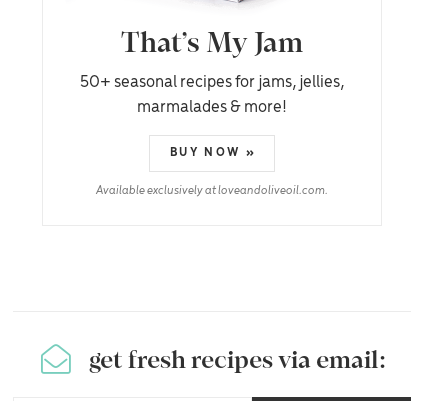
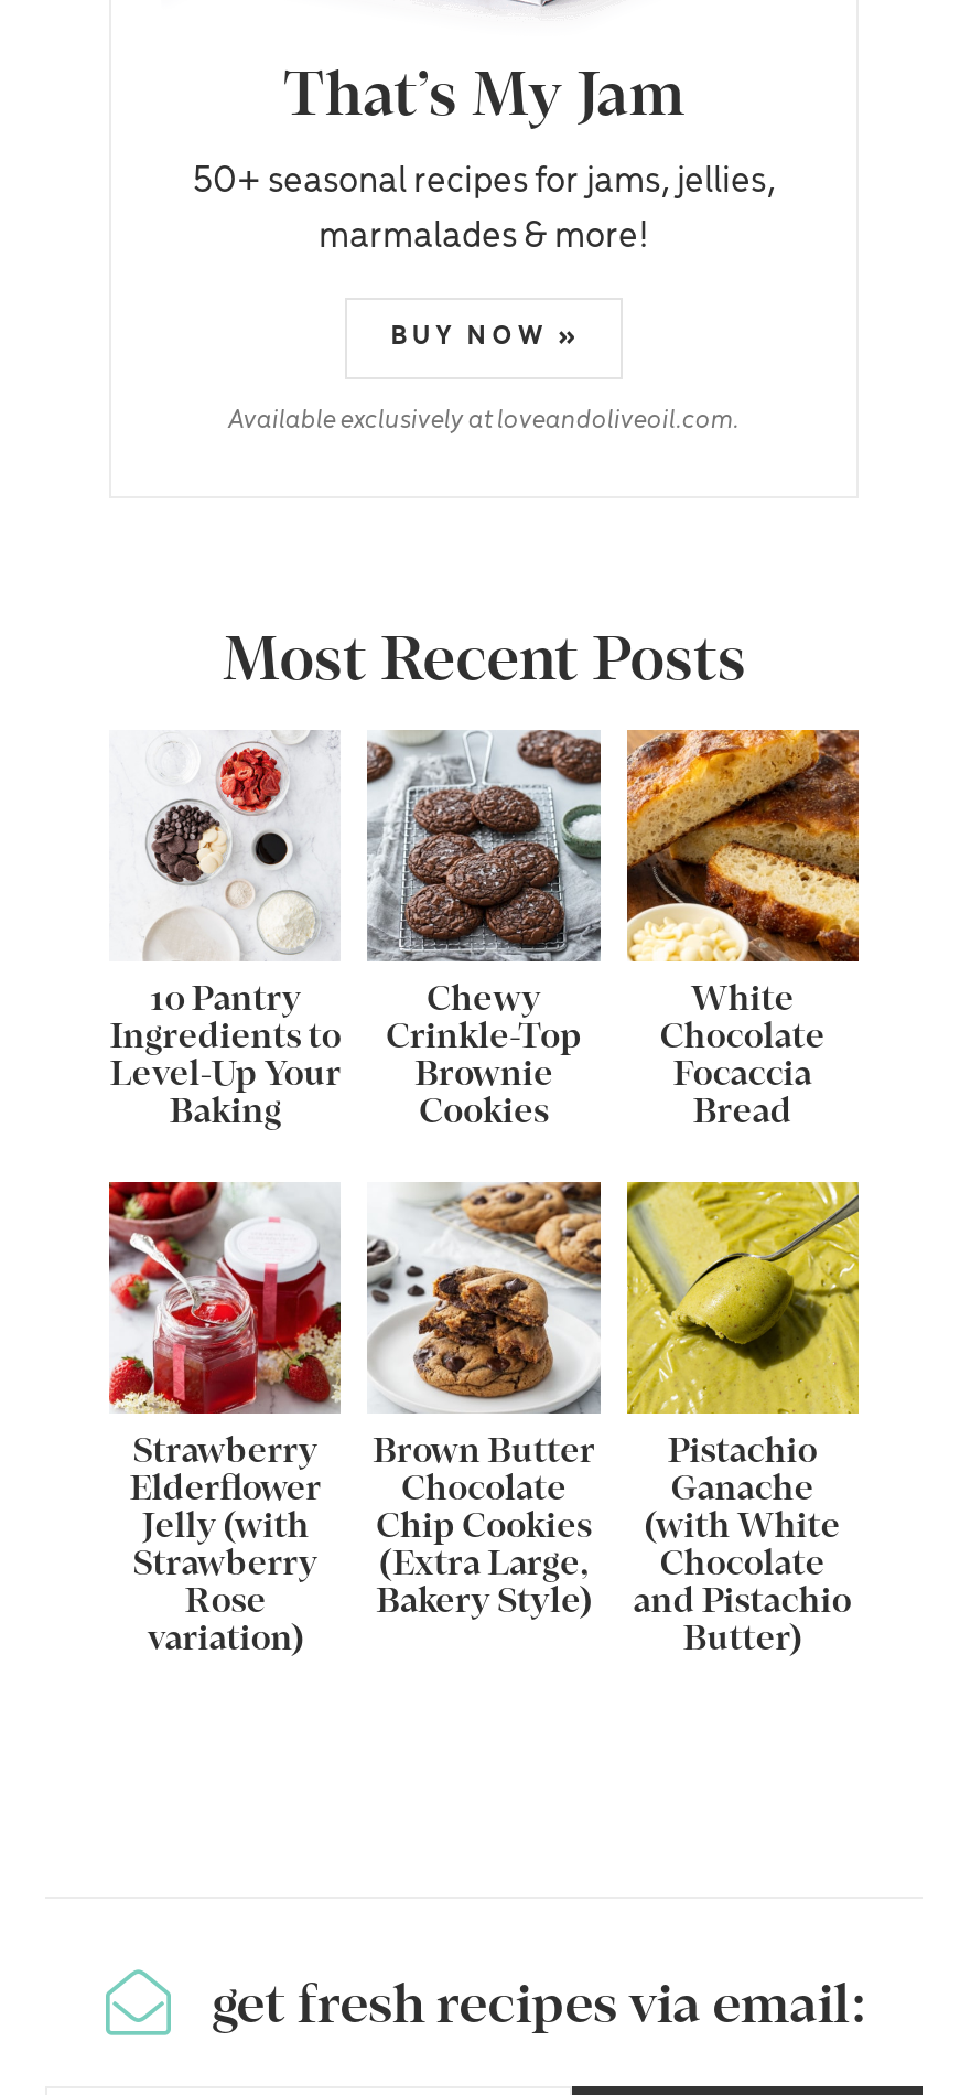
+ [image]
+ Strawberry
+ Elderflower
+ Jelly (with
+ Strawberry
+ Rose
+ variation)

+ [image]
+ 10 Pantry
+ Ingredients to
+ Level-Up Your
+ Baking

+ Most Recent Posts

+ [image]
+ Chewy
+ Crinkle-Top
+ Brownie
+ Cookies

+ [image]
+ Brown Butter
+ Chocolate
+ Chip Cookies
+ (Extra Large,
+ Bakery Style)

+ [image]
+ White
+ Chocolate
+ Focaccia
+ Bread

+ [image]
+ Pistachio
+ Ganache
+ (with White
+ Chocolate
+ and Pistachio
+ Butter)
